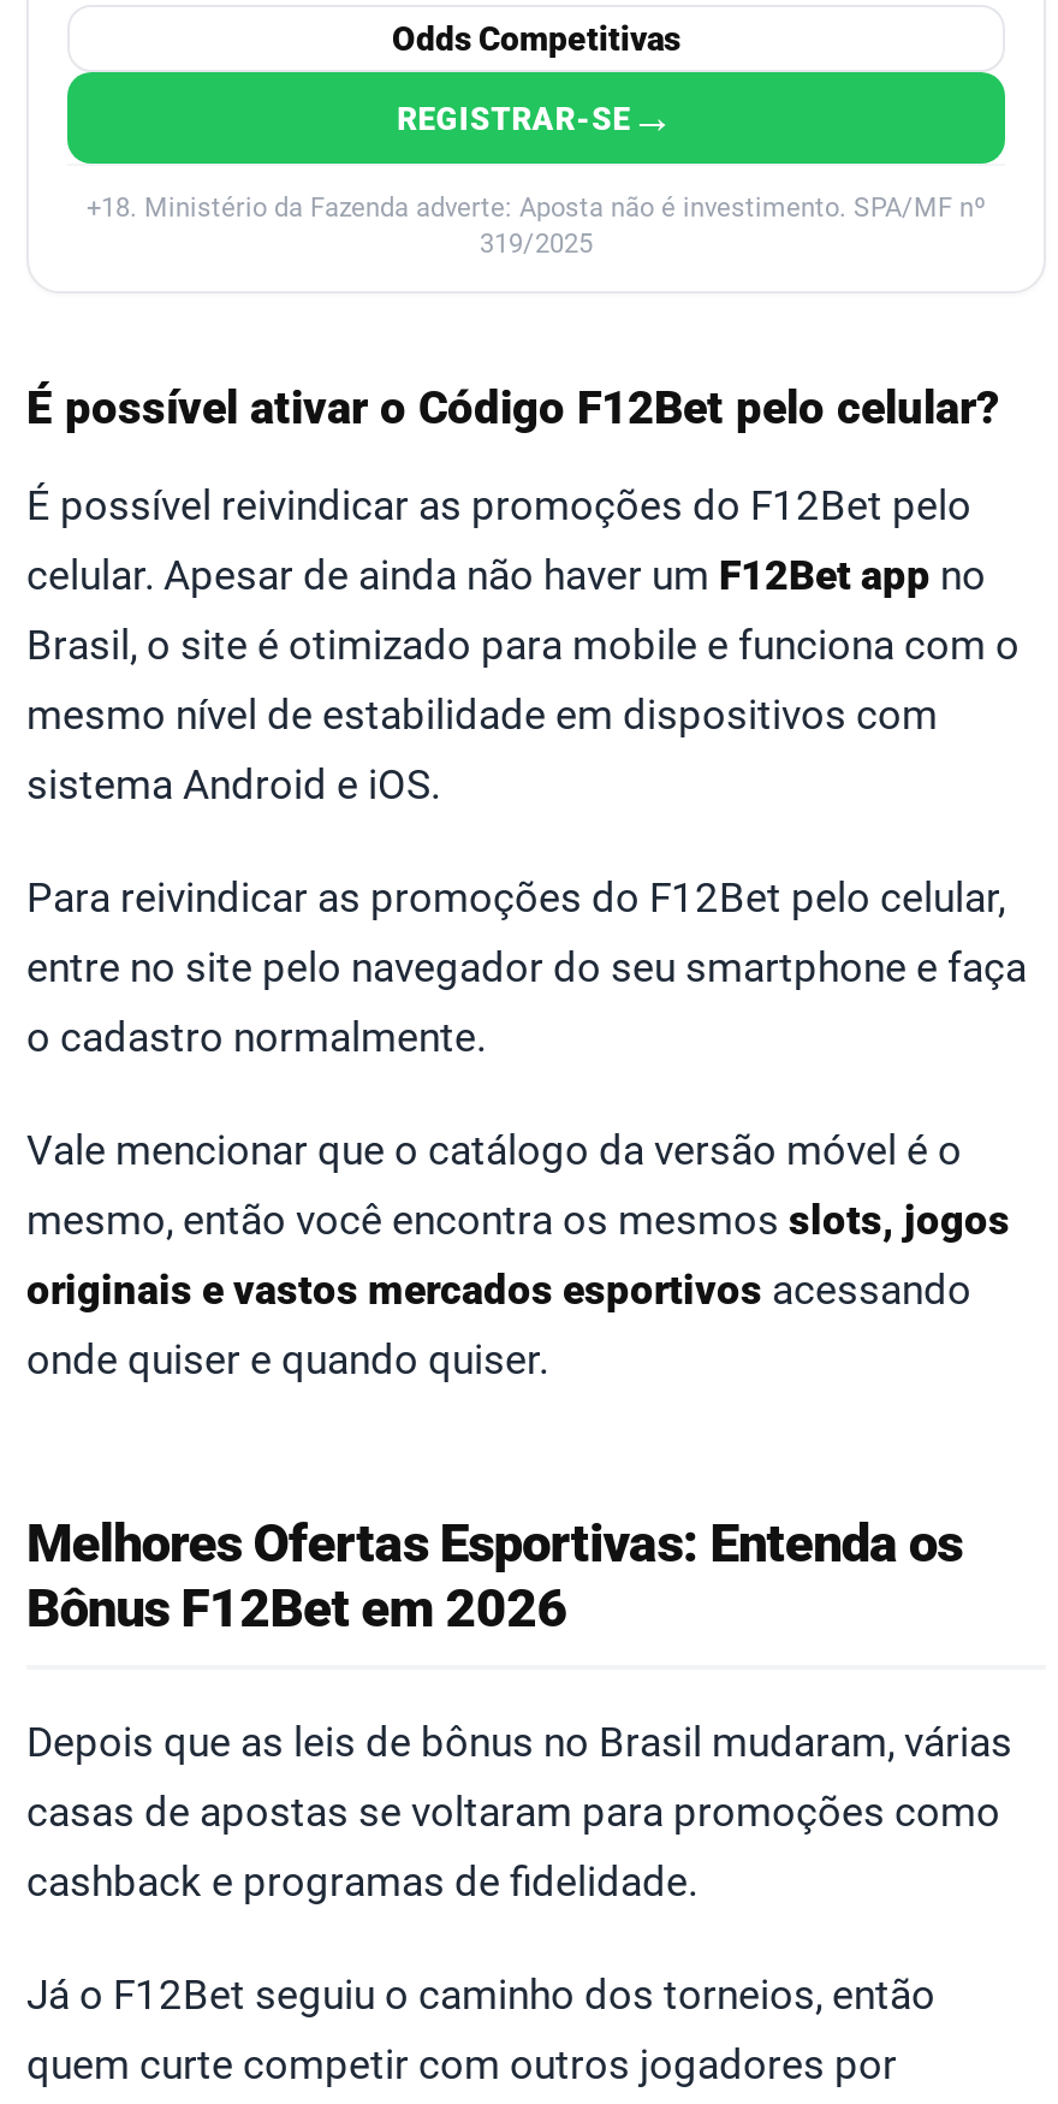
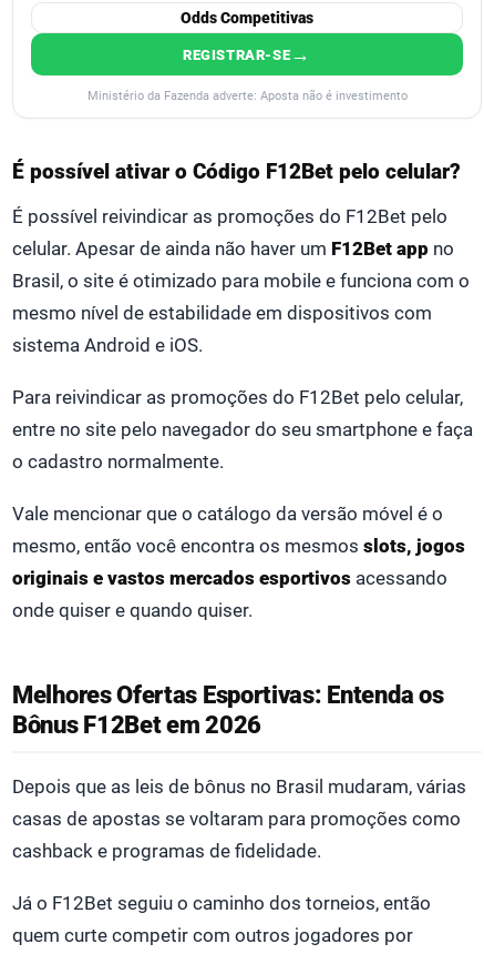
- +18. Ministério da Fazenda adverte: Aposta não é investimento. SPA/MF nº
- 319/2025
+ Ministério da Fazenda adverte: Aposta não é investimento
